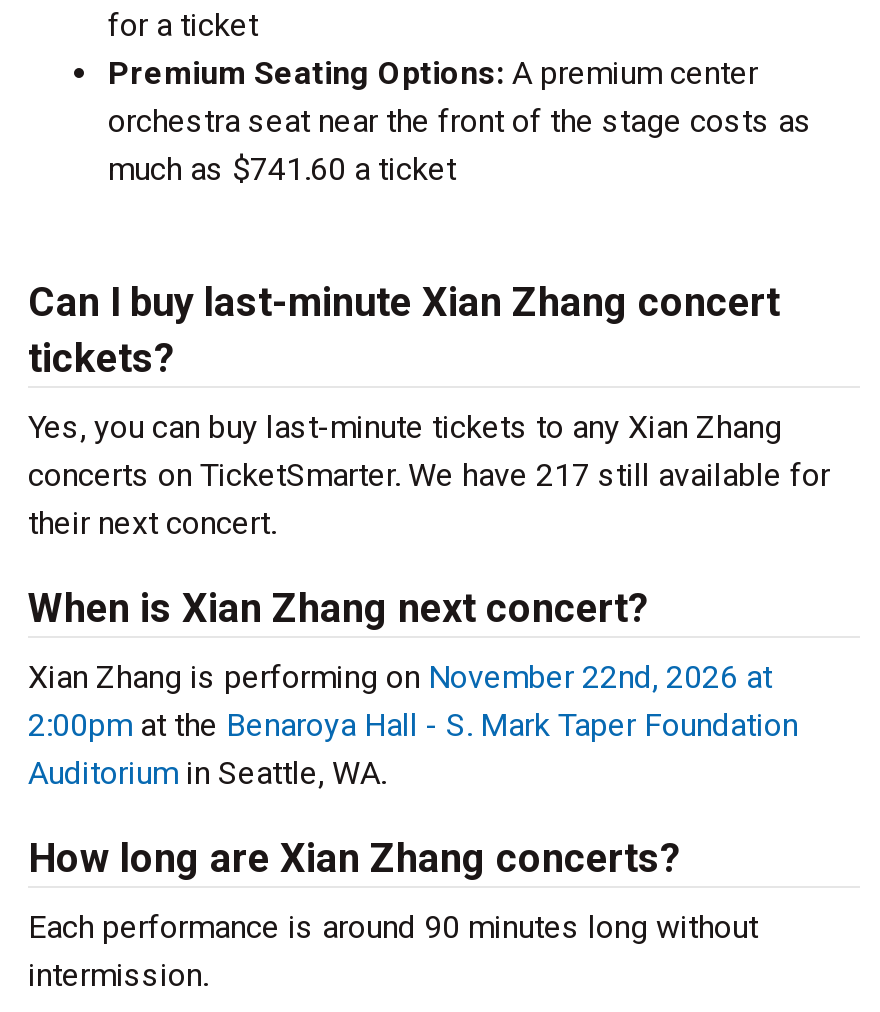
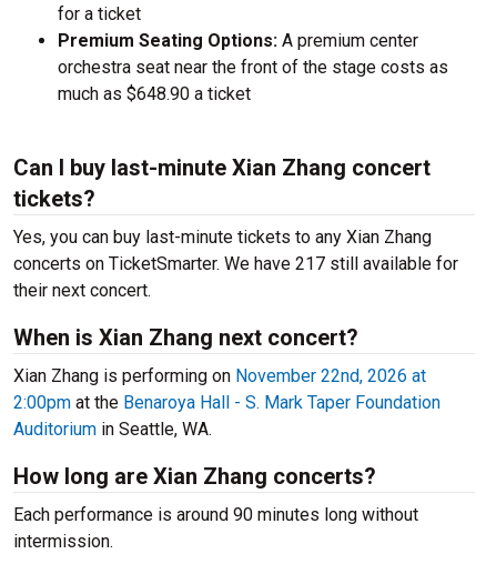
- much as $741.60 a ticket
+ much as $648.90 a ticket
